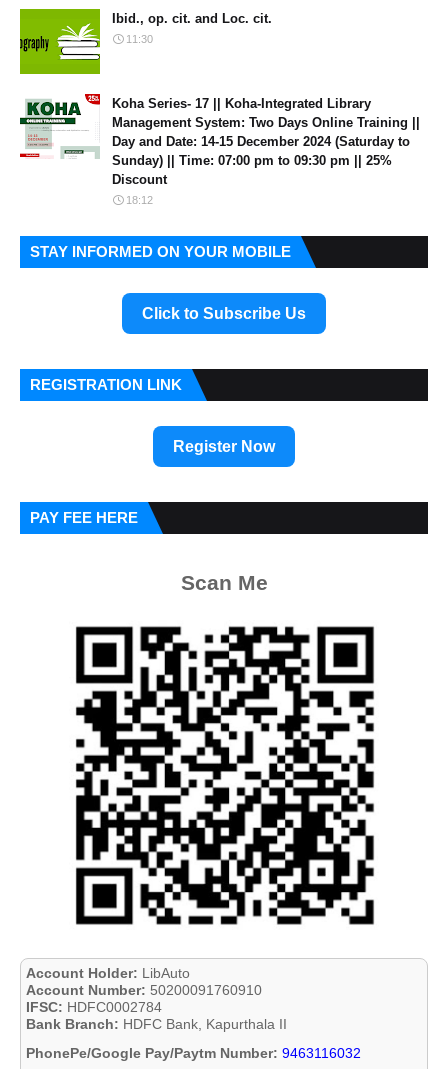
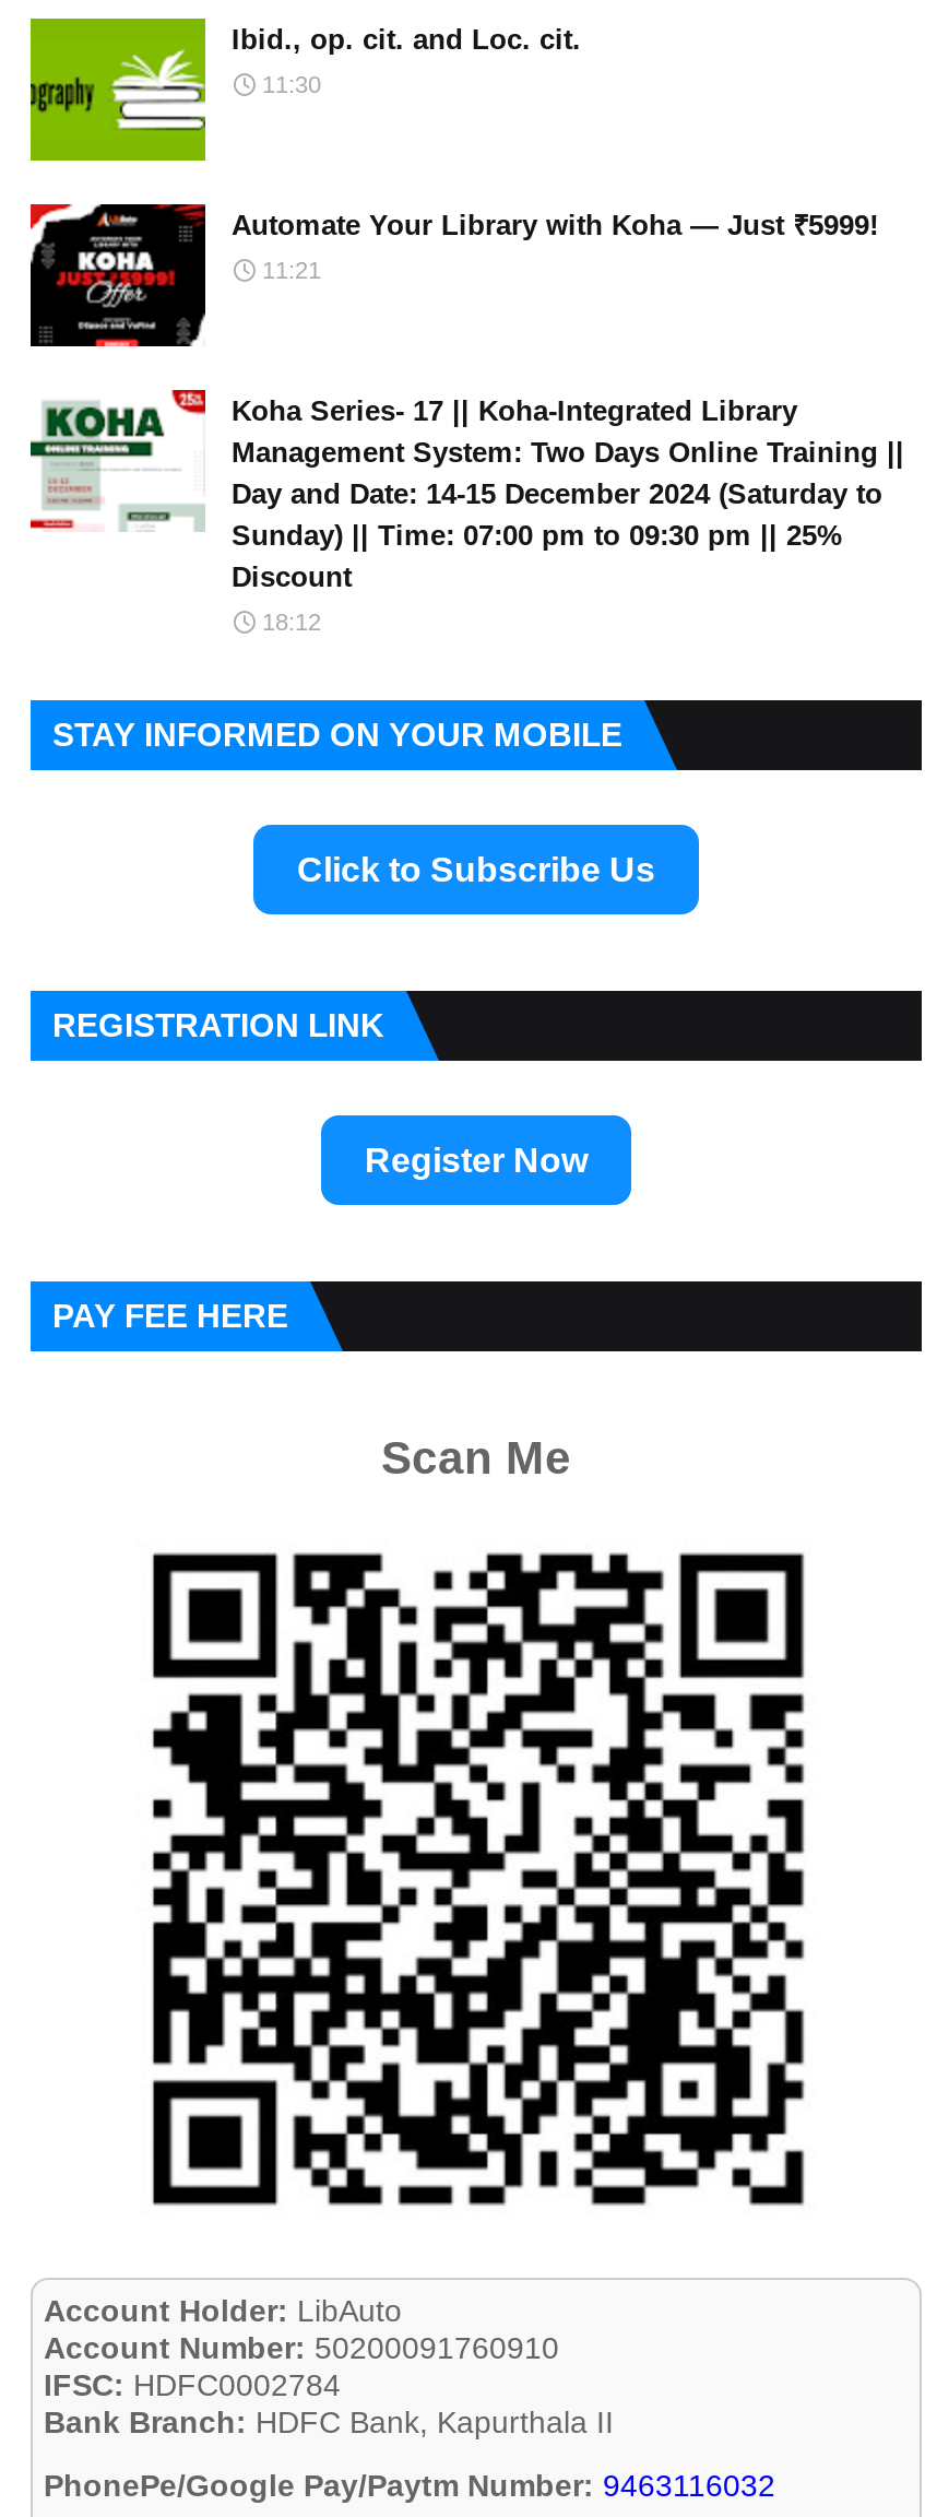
+ [image]
+ Automate Your Library with Koha — Just ₹5999!
+ 11:21
